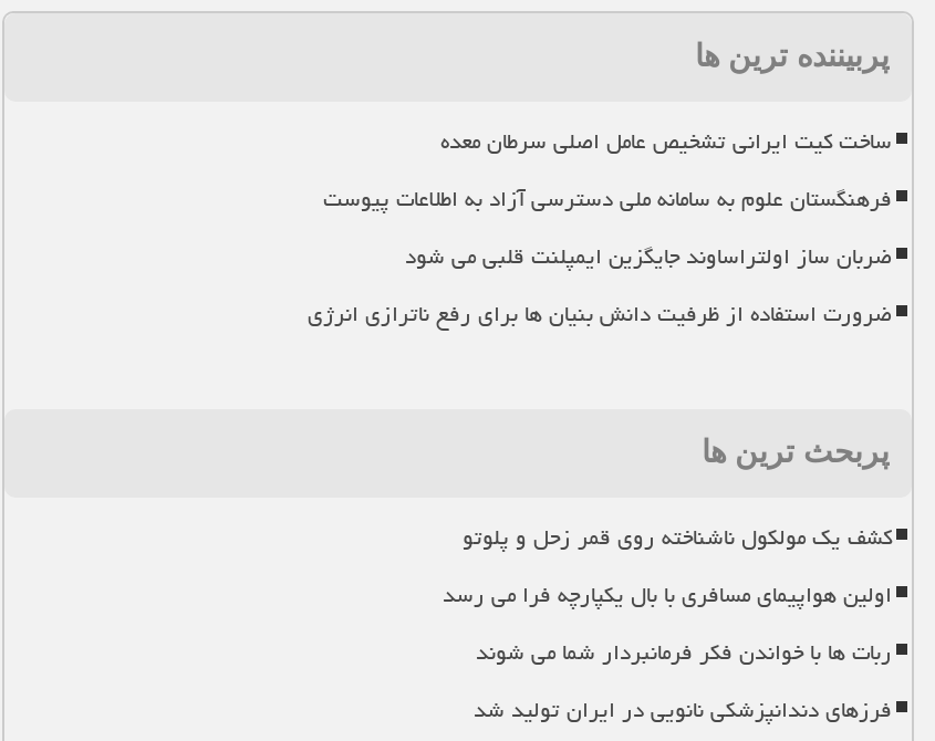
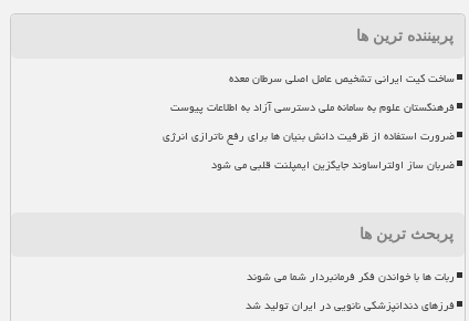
moved down: ضربان ساز اولتراساوند جایگزین ایمپلنت قلبی می شود

- کشف یک مولکول ناشناخته روی قمر زحل و پلوتو
- اولین هواپیمای مسافری با بال یکپارچه فرا می رسد
